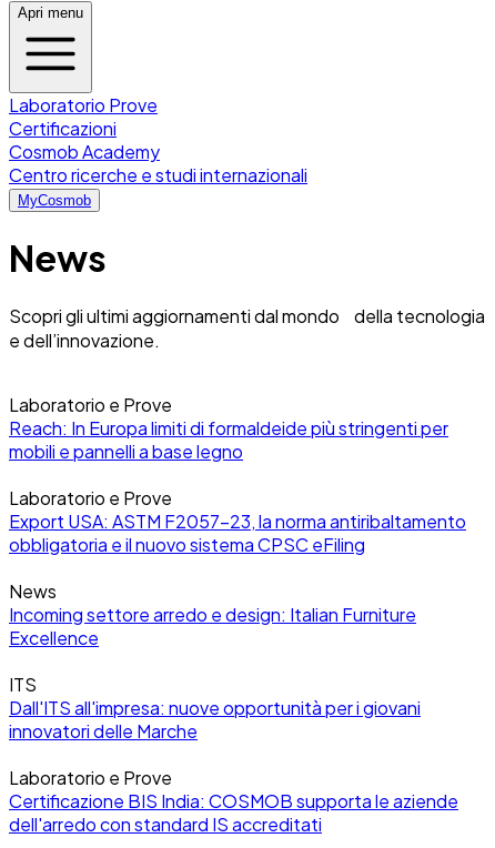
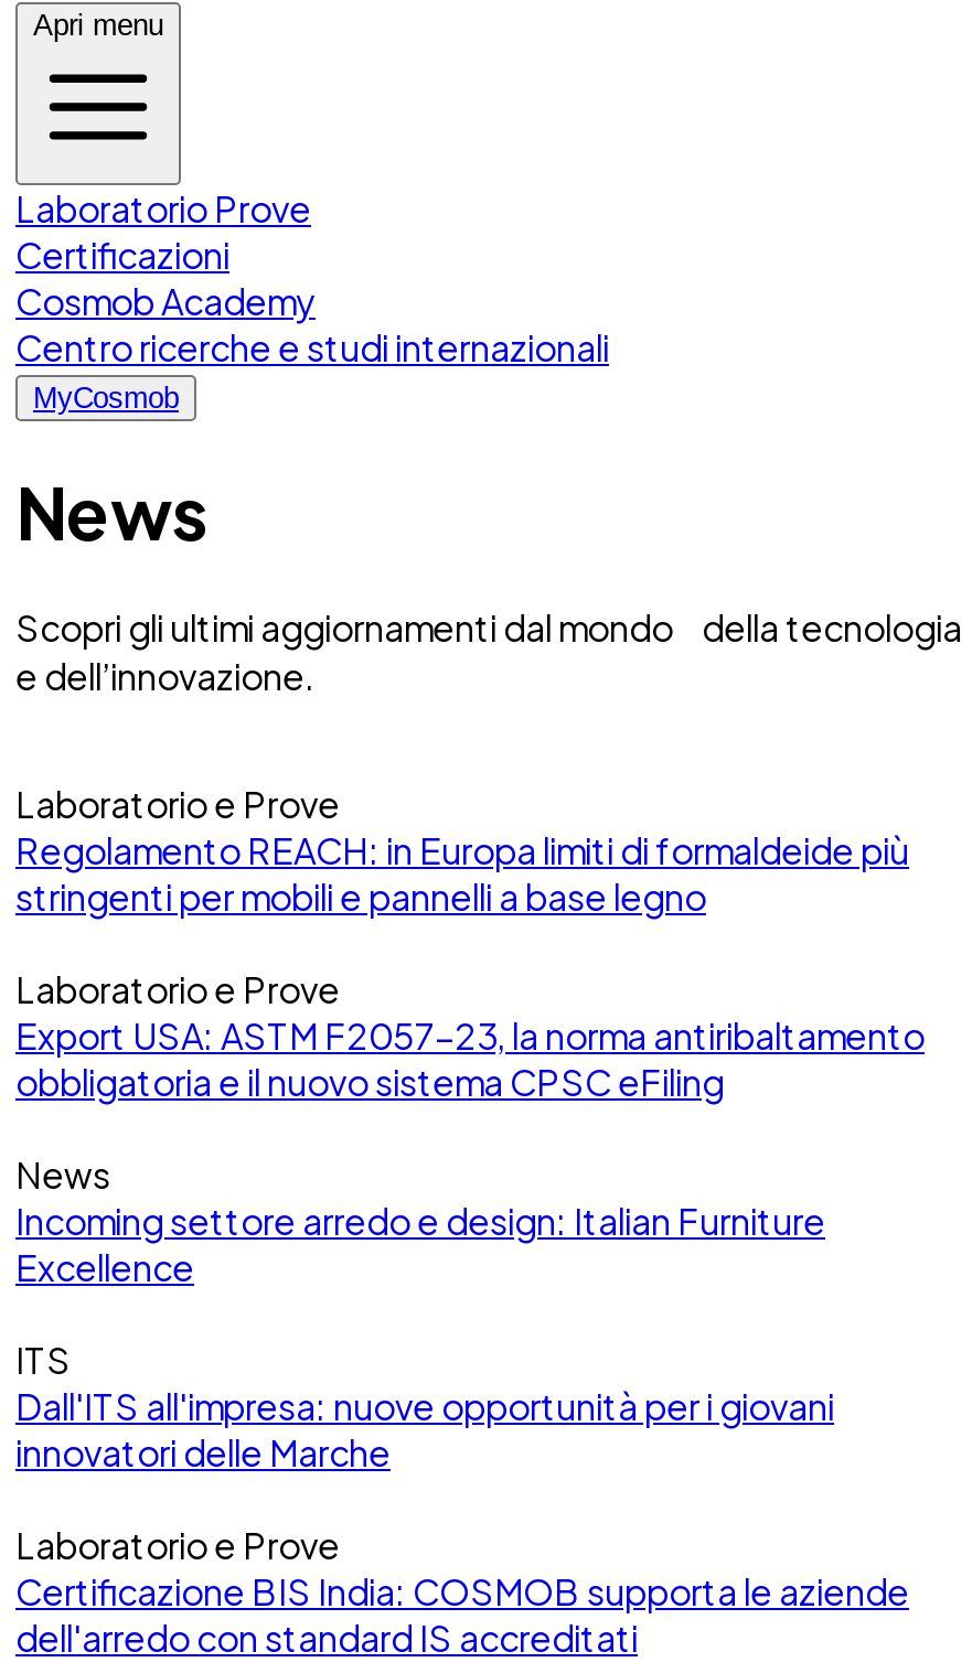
- Reach: In Europa limiti di formaldeide più stringenti per
- mobili e pannelli a base legno
+ Regolamento REACH: in Europa limiti di formaldeide più
+ stringenti per mobili e pannelli a base legno
